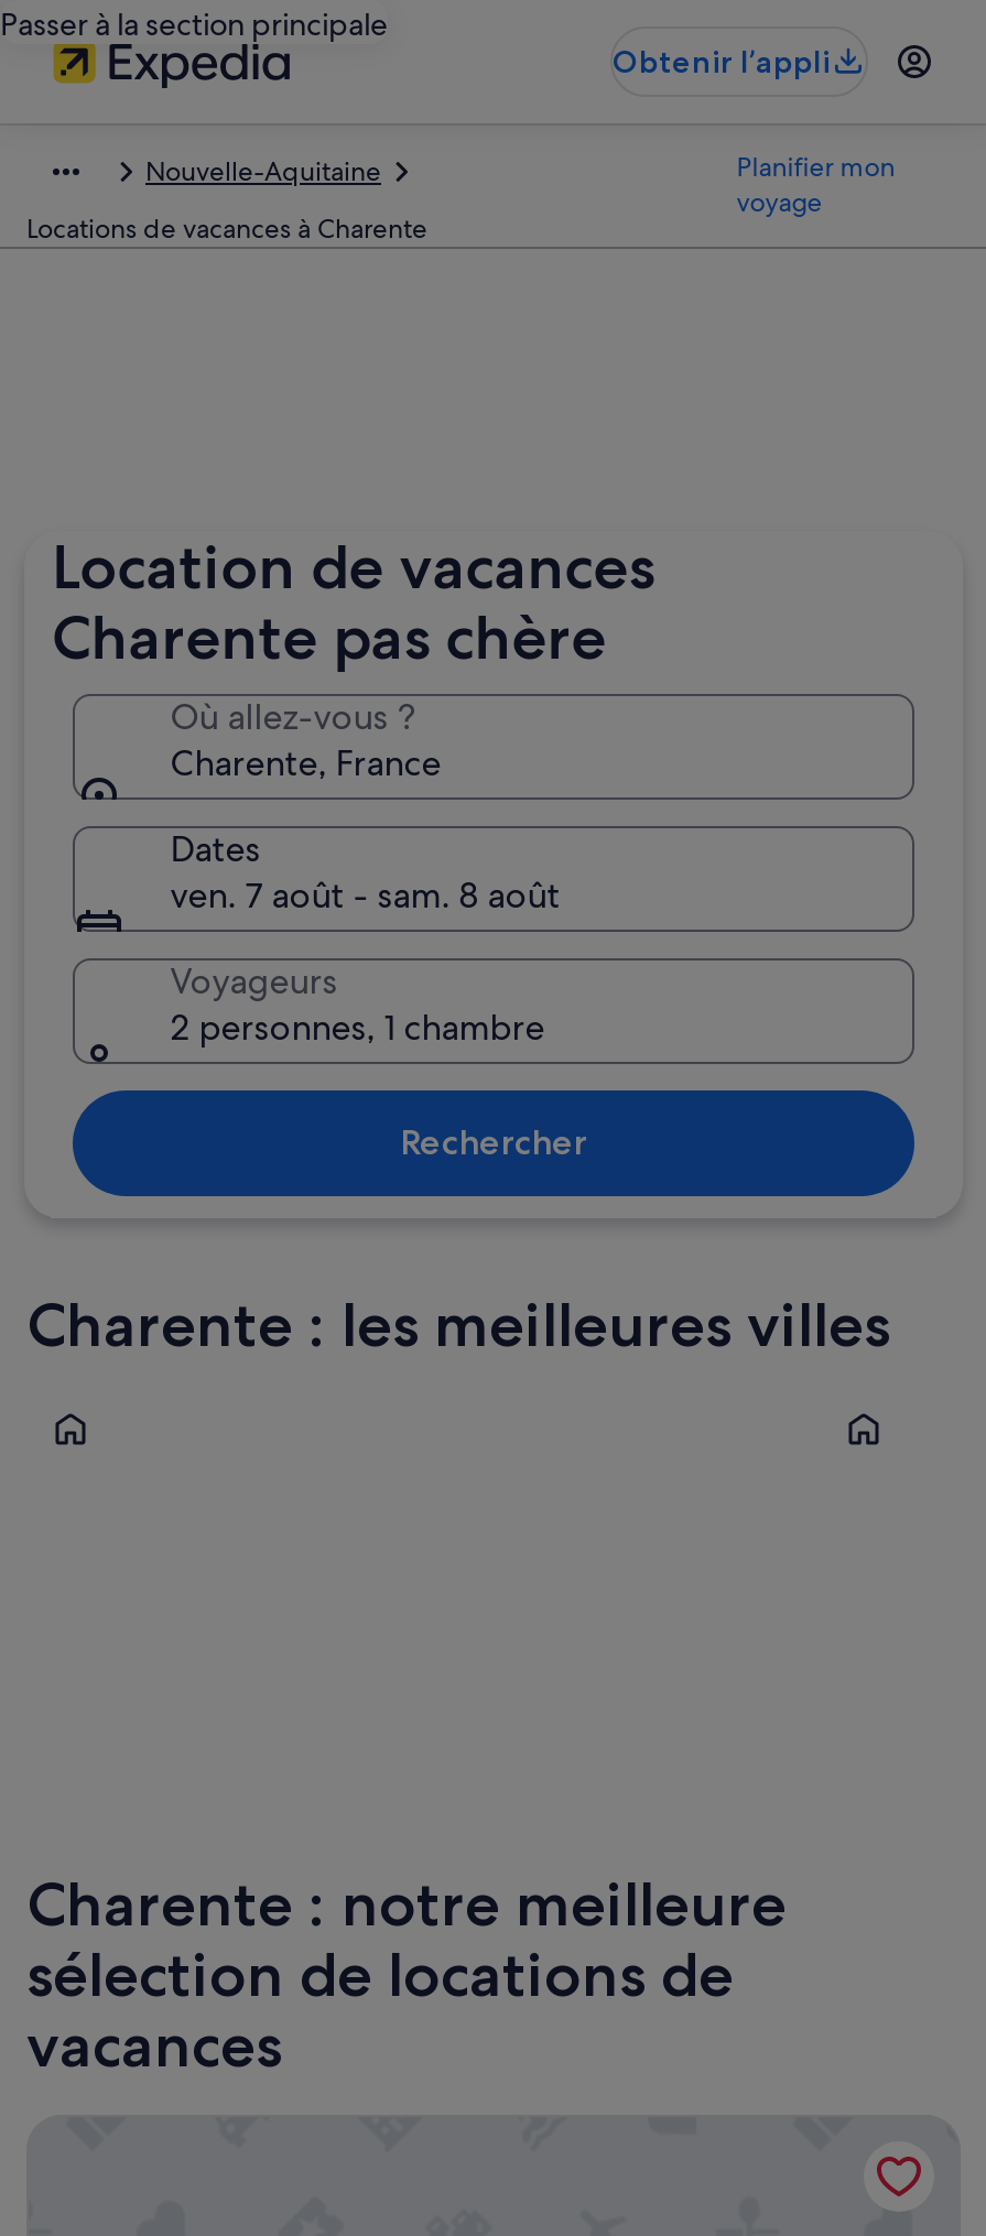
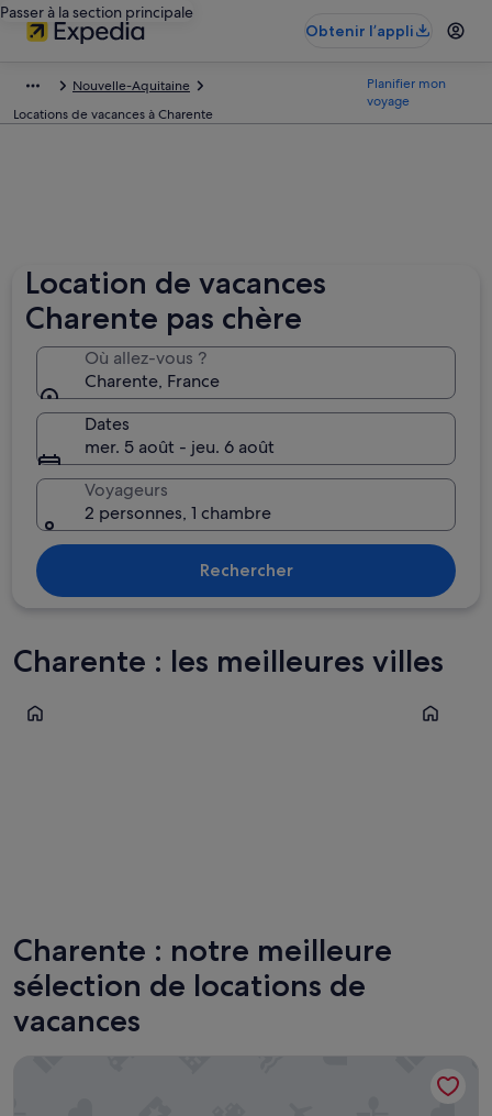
- ven. 7 août - sam. 8 août
+ mer. 5 août - jeu. 6 août
